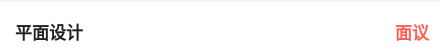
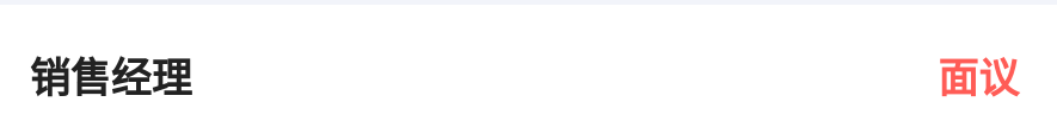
- 平面设计
+ 销售经理
